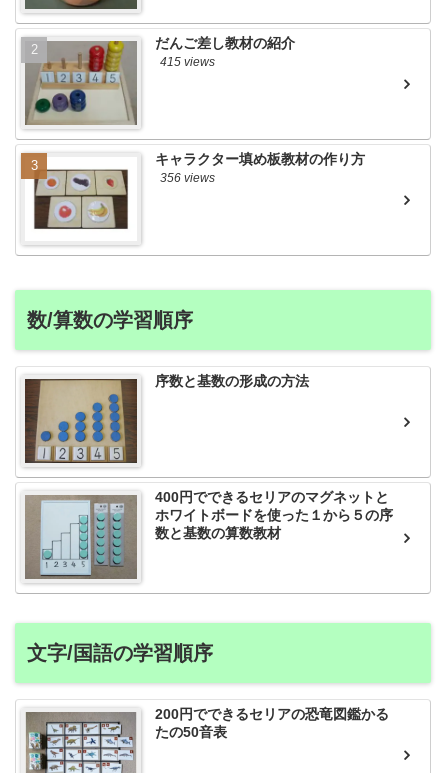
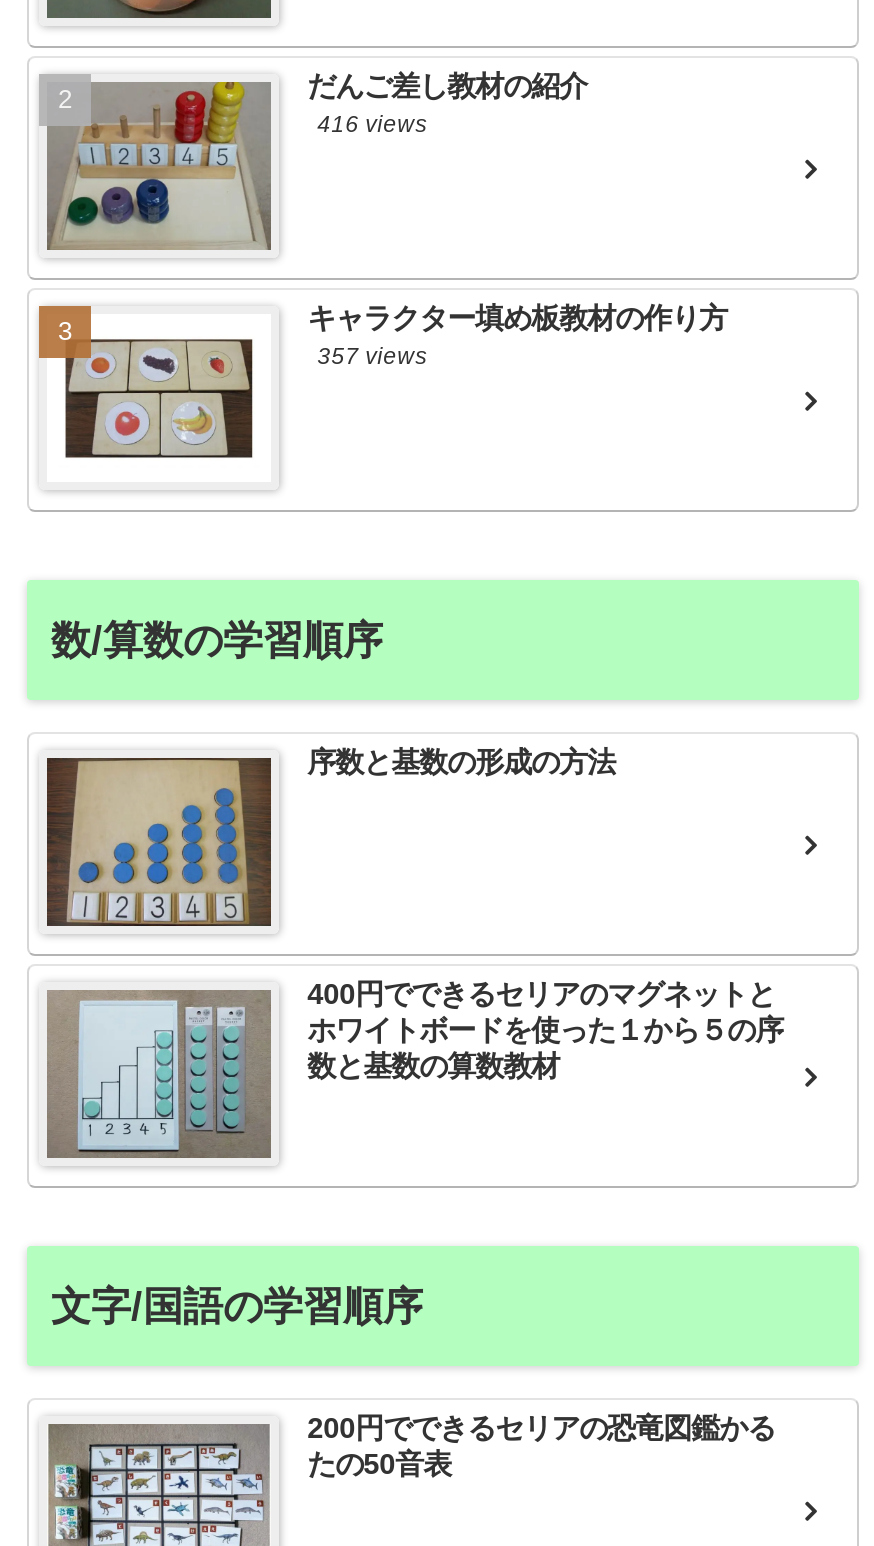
- 415 views
+ 416 views

- 356 views
+ 357 views
